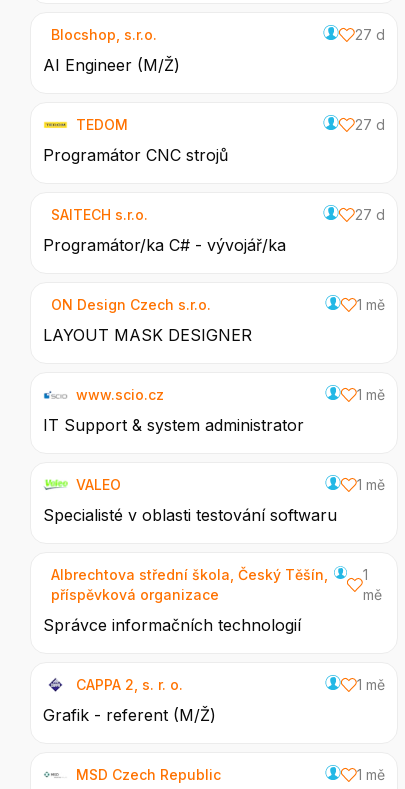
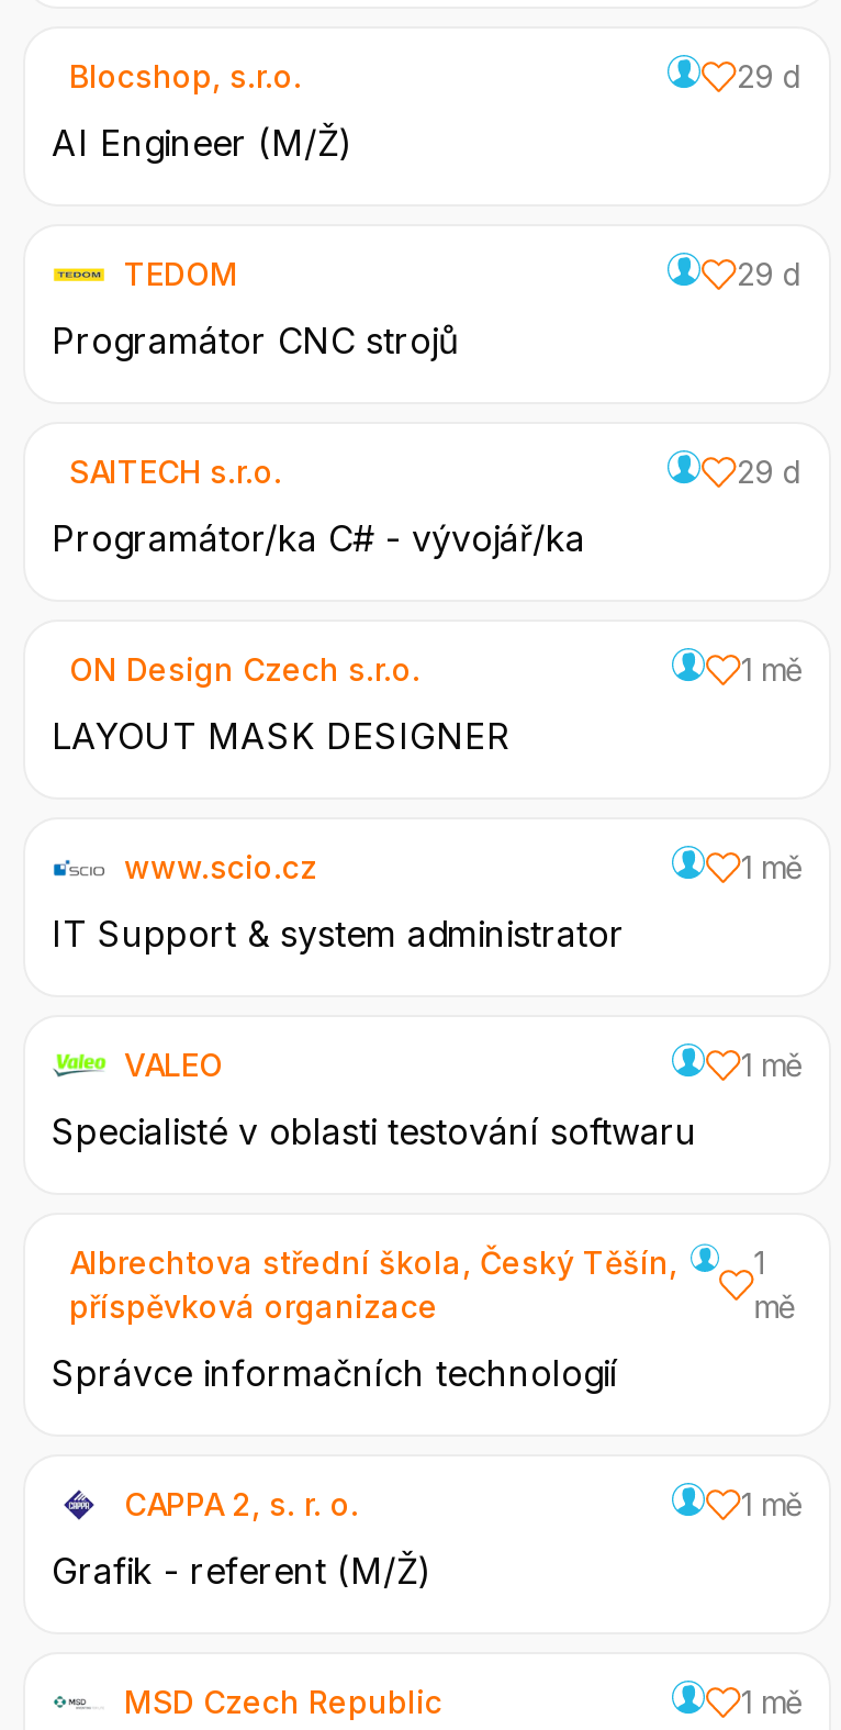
- 27 d
+ 29 d

- 27 d
+ 29 d

- 27 d
+ 29 d
